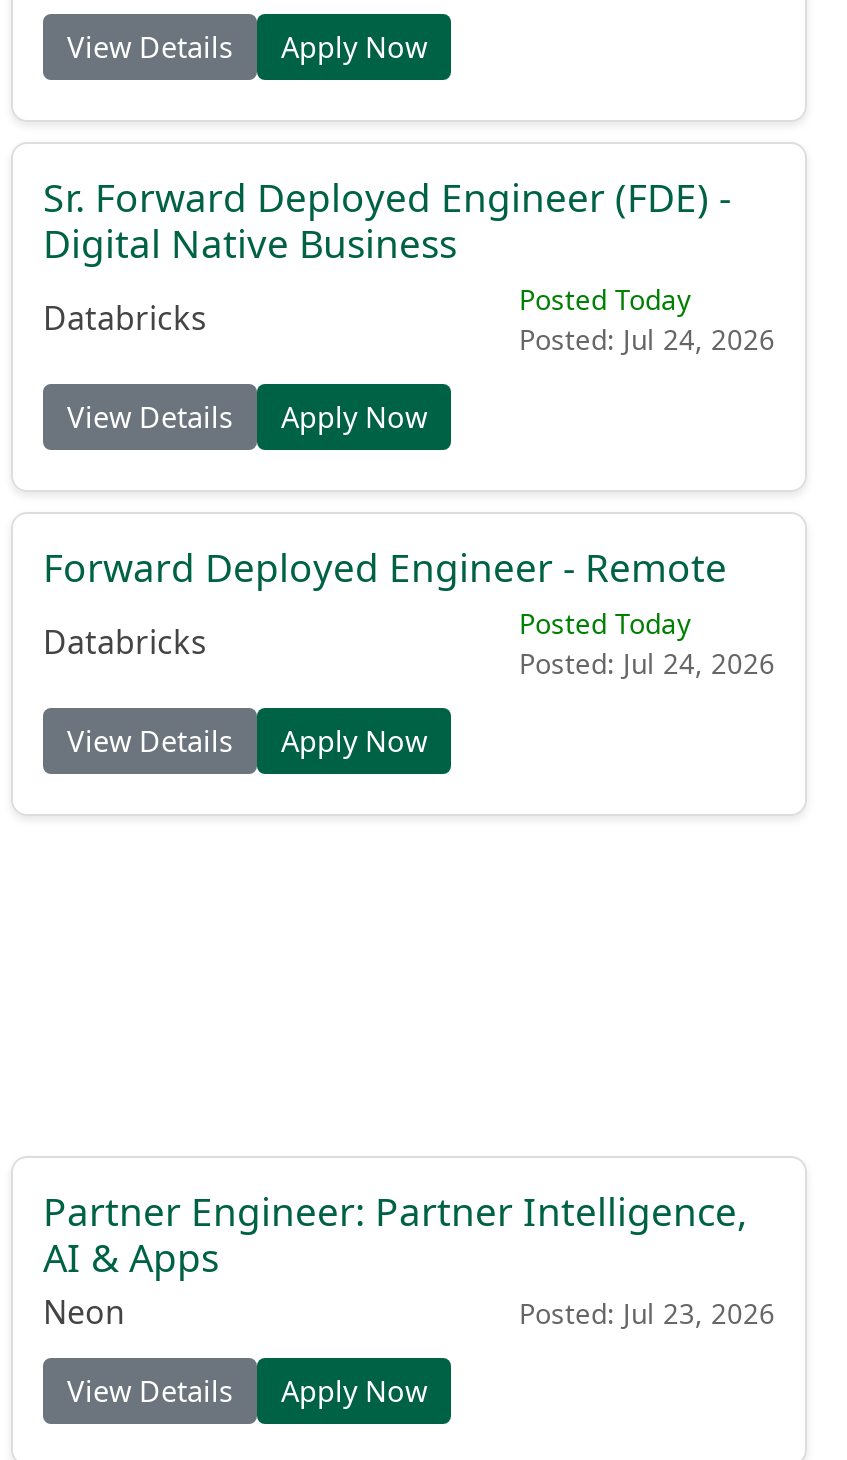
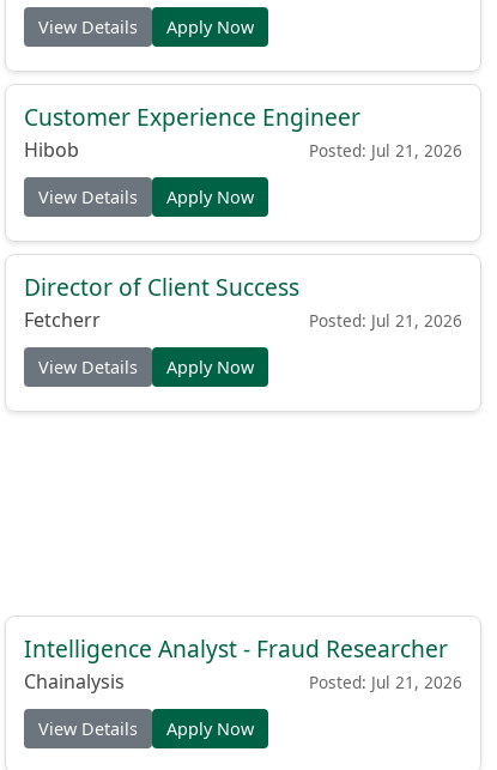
- Sr. Forward Deployed Engineer (FDE) -
- Digital Native Business
- Databricks
- Posted Today
- Posted: Jul 24, 2026
+ Customer Experience Engineer
+ Hibob
+ Posted: Jul 21, 2026

- Forward Deployed Engineer - Remote
- Databricks
- Posted Today
- Posted: Jul 24, 2026
+ Director of Client Success
+ Fetcherr
+ Posted: Jul 21, 2026

- Partner Engineer: Partner Intelligence,
- AI & Apps
- Neon
- Posted: Jul 23, 2026
+ Intelligence Analyst - Fraud Researcher
+ Chainalysis
+ Posted: Jul 21, 2026
